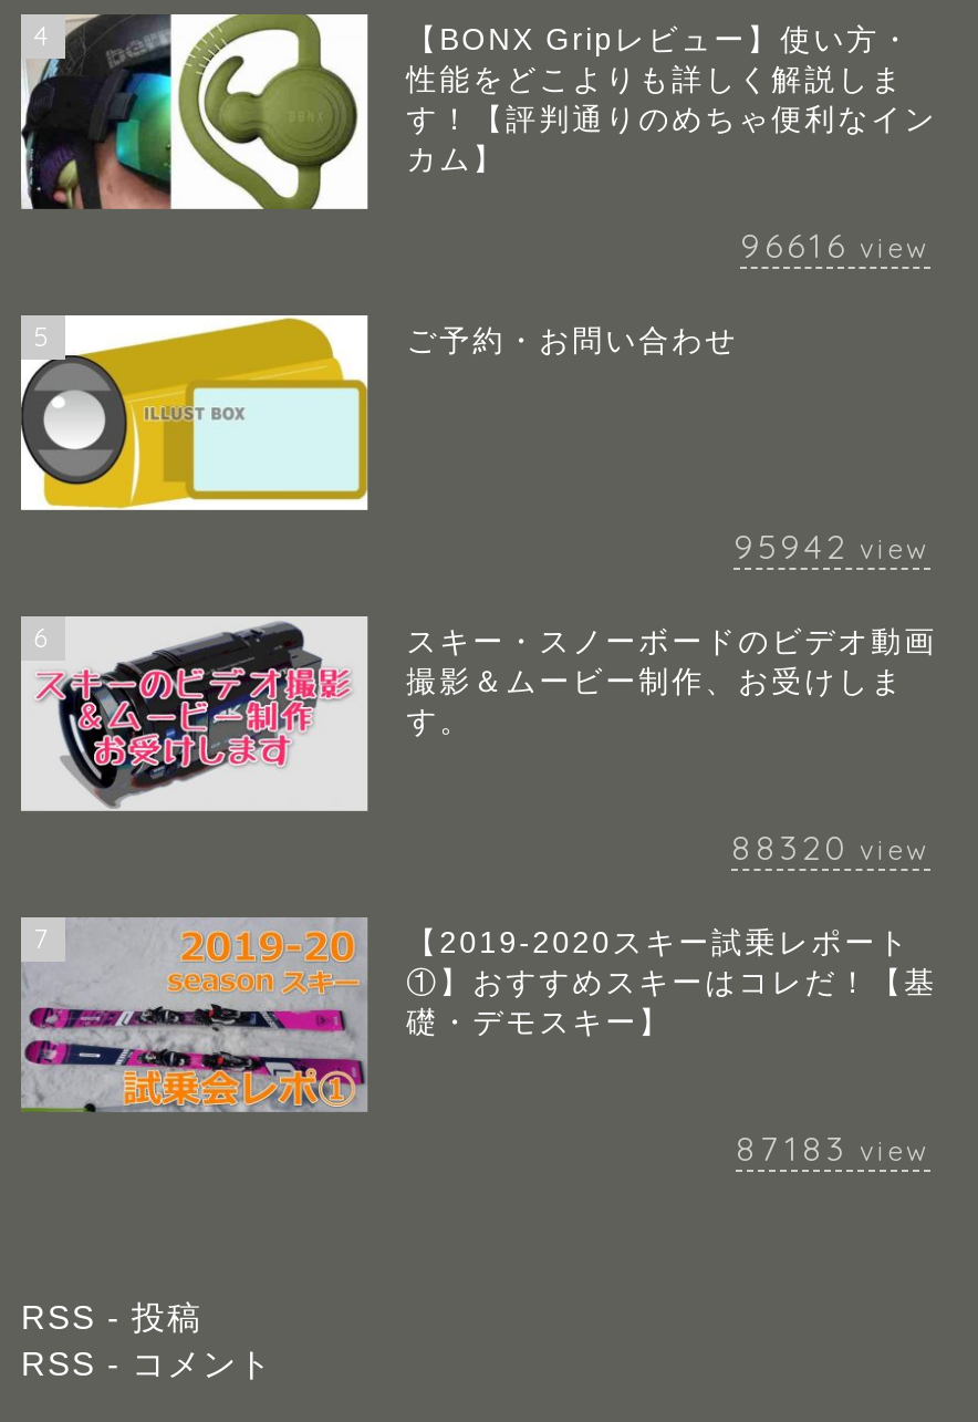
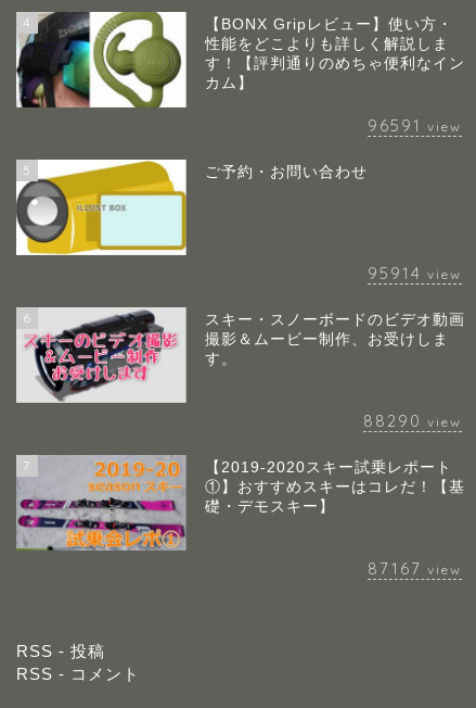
- 96616 view
+ 96591 view

- 95942 view
+ 95914 view

- 88320 view
+ 88290 view

- 87183 view
+ 87167 view
